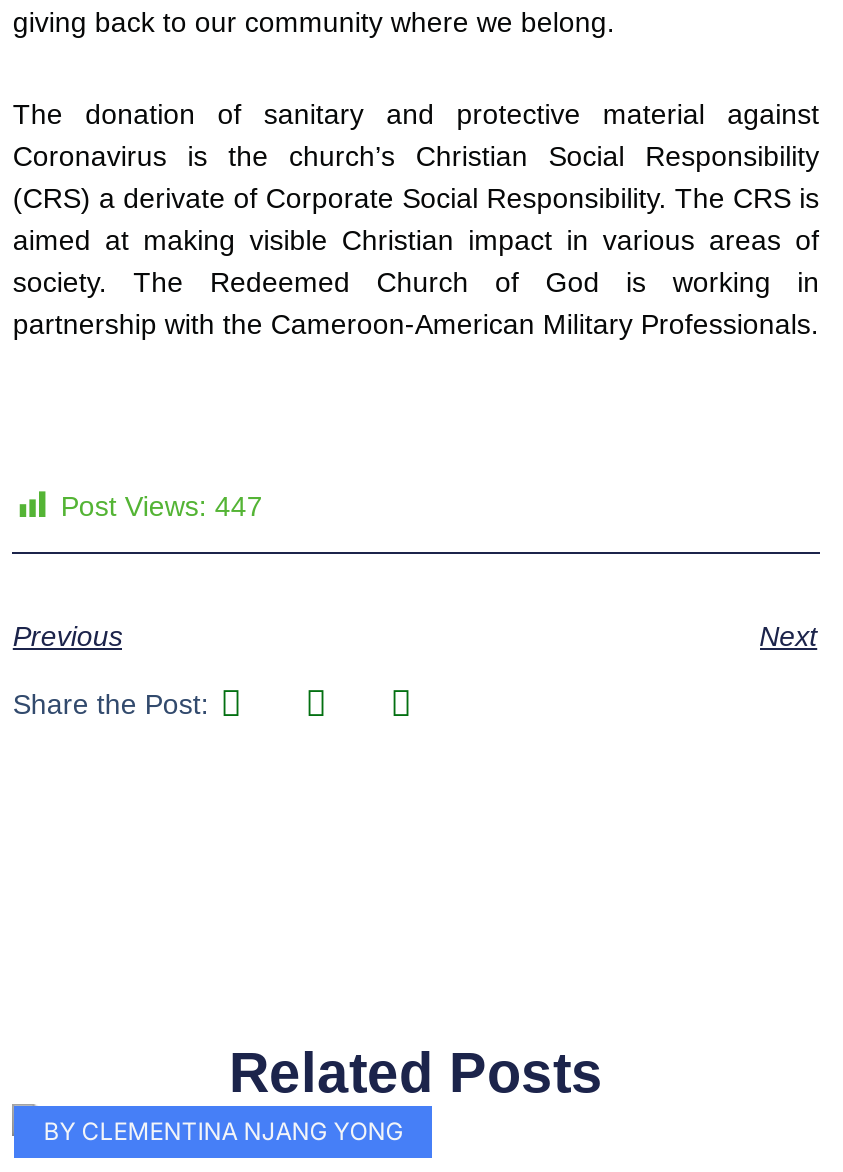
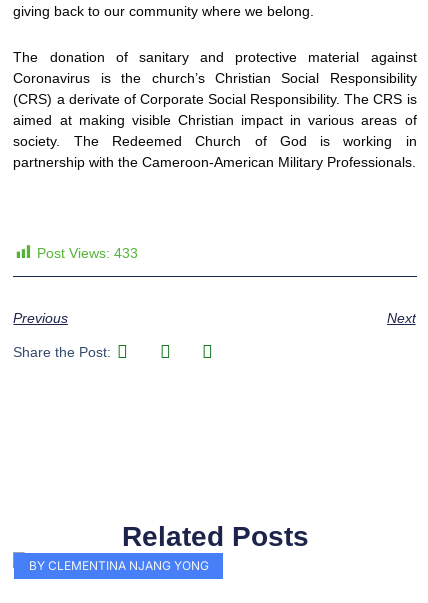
- Post Views: 447
+ Post Views: 433
